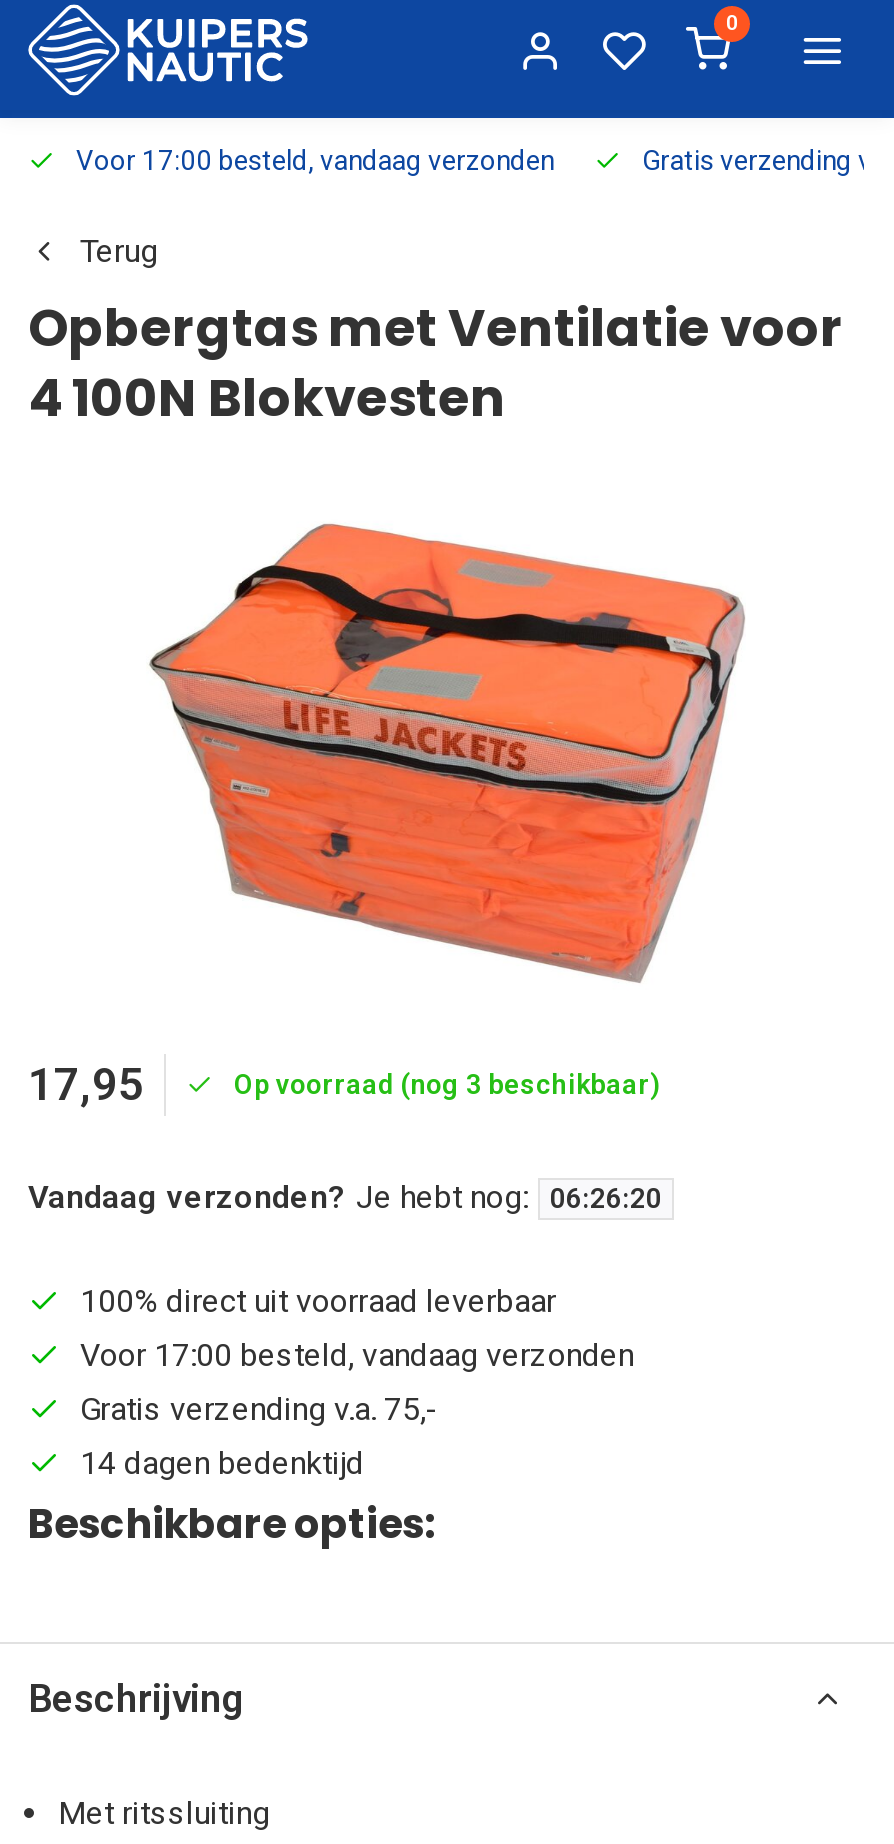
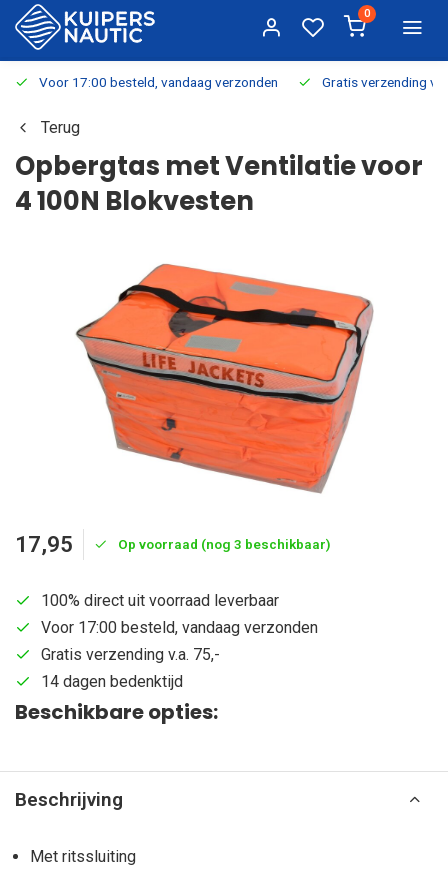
- Vandaag verzonden? Je hebt nog:
- 06:26:20
